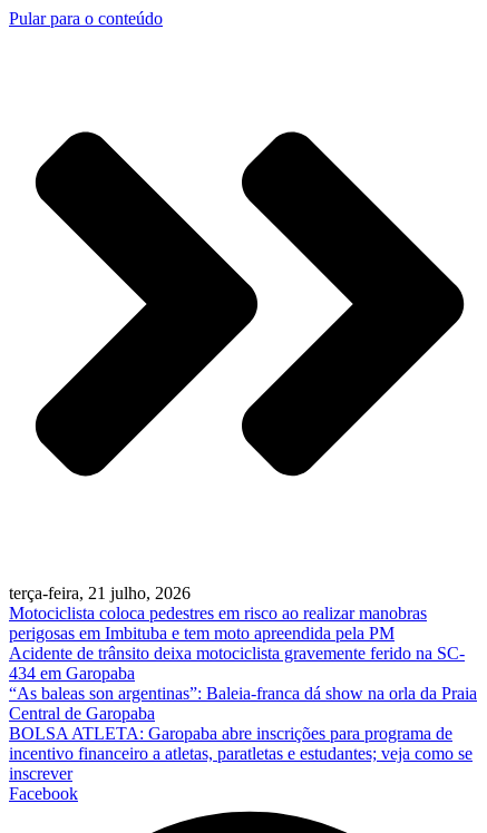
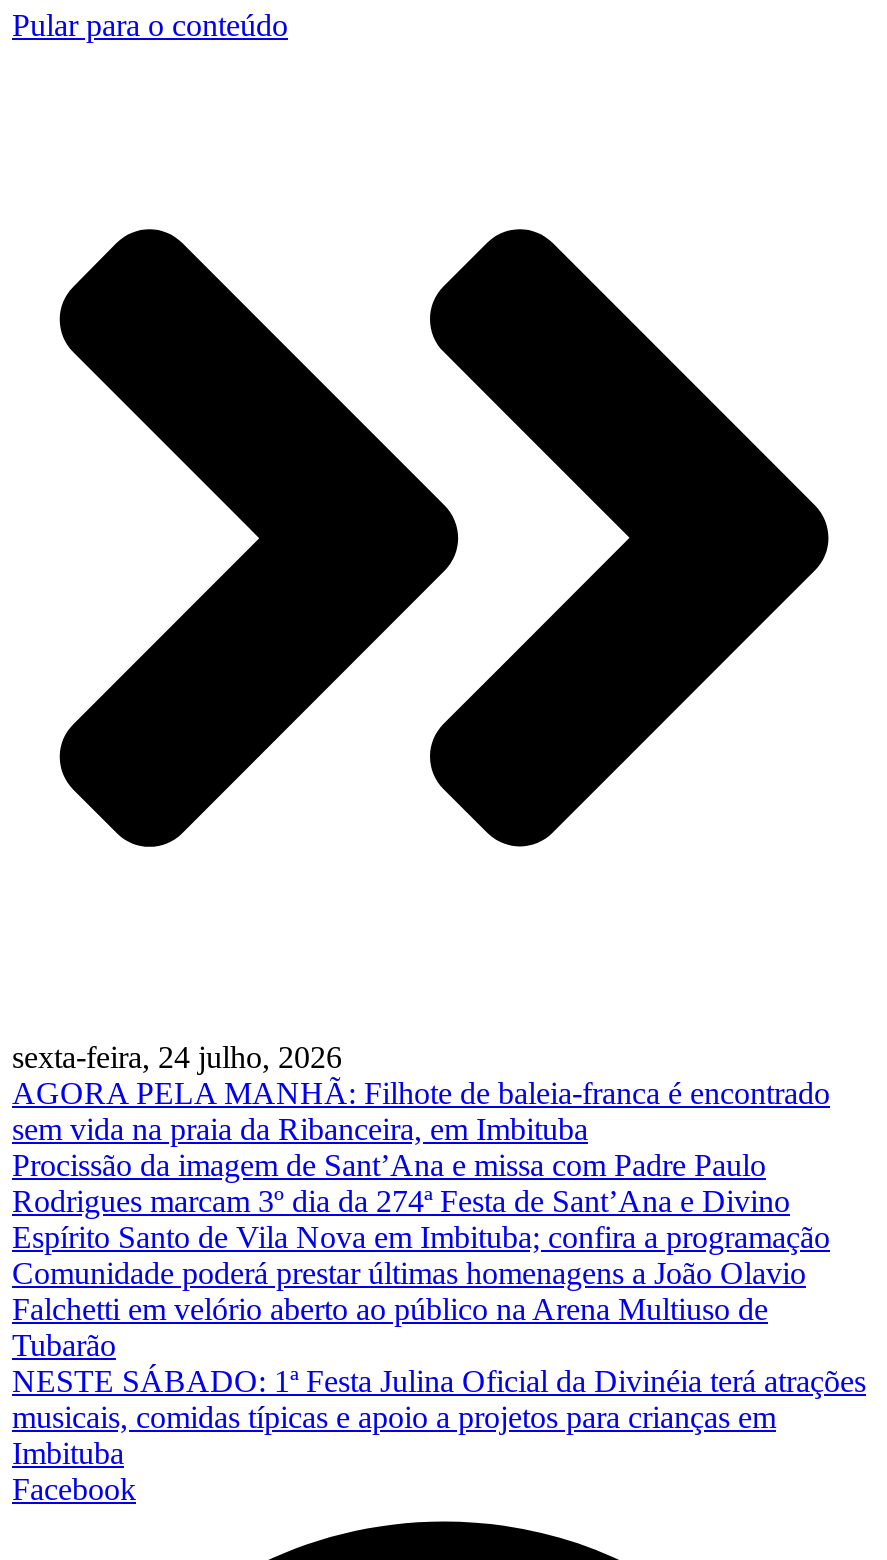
- terça-feira, 21 julho, 2026
- Motociclista coloca pedestres em risco ao realizar manobras
- perigosas em Imbituba e tem moto apreendida pela PM
- Acidente de trânsito deixa motociclista gravemente ferido na SC-
- 434 em Garopaba
- “As baleas son argentinas”: Baleia-franca dá show na orla da Praia
- Central de Garopaba
- BOLSA ATLETA: Garopaba abre inscrições para programa de
- incentivo financeiro a atletas, paratletas e estudantes; veja como se
- inscrever
+ sexta-feira, 24 julho, 2026
+ AGORA PELA MANHÃ: Filhote de baleia-franca é encontrado
+ sem vida na praia da Ribanceira, em Imbituba
+ Procissão da imagem de Sant’Ana e missa com Padre Paulo
+ Rodrigues marcam 3º dia da 274ª Festa de Sant’Ana e Divino
+ Espírito Santo de Vila Nova em Imbituba; confira a programação
+ Comunidade poderá prestar últimas homenagens a João Olavio
+ Falchetti em velório aberto ao público na Arena Multiuso de
+ Tubarão
+ NESTE SÁBADO: 1ª Festa Julina Oficial da Divinéia terá atrações
+ musicais, comidas típicas e apoio a projetos para crianças em
+ Imbituba
